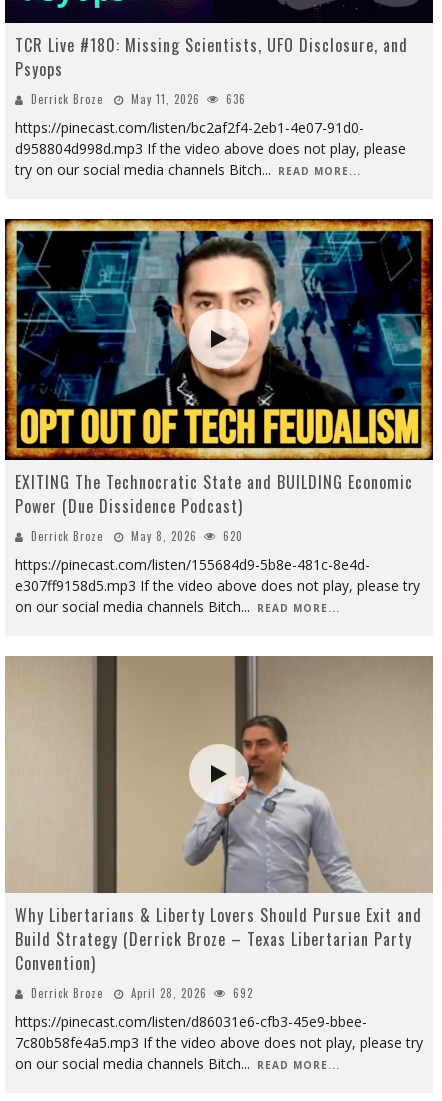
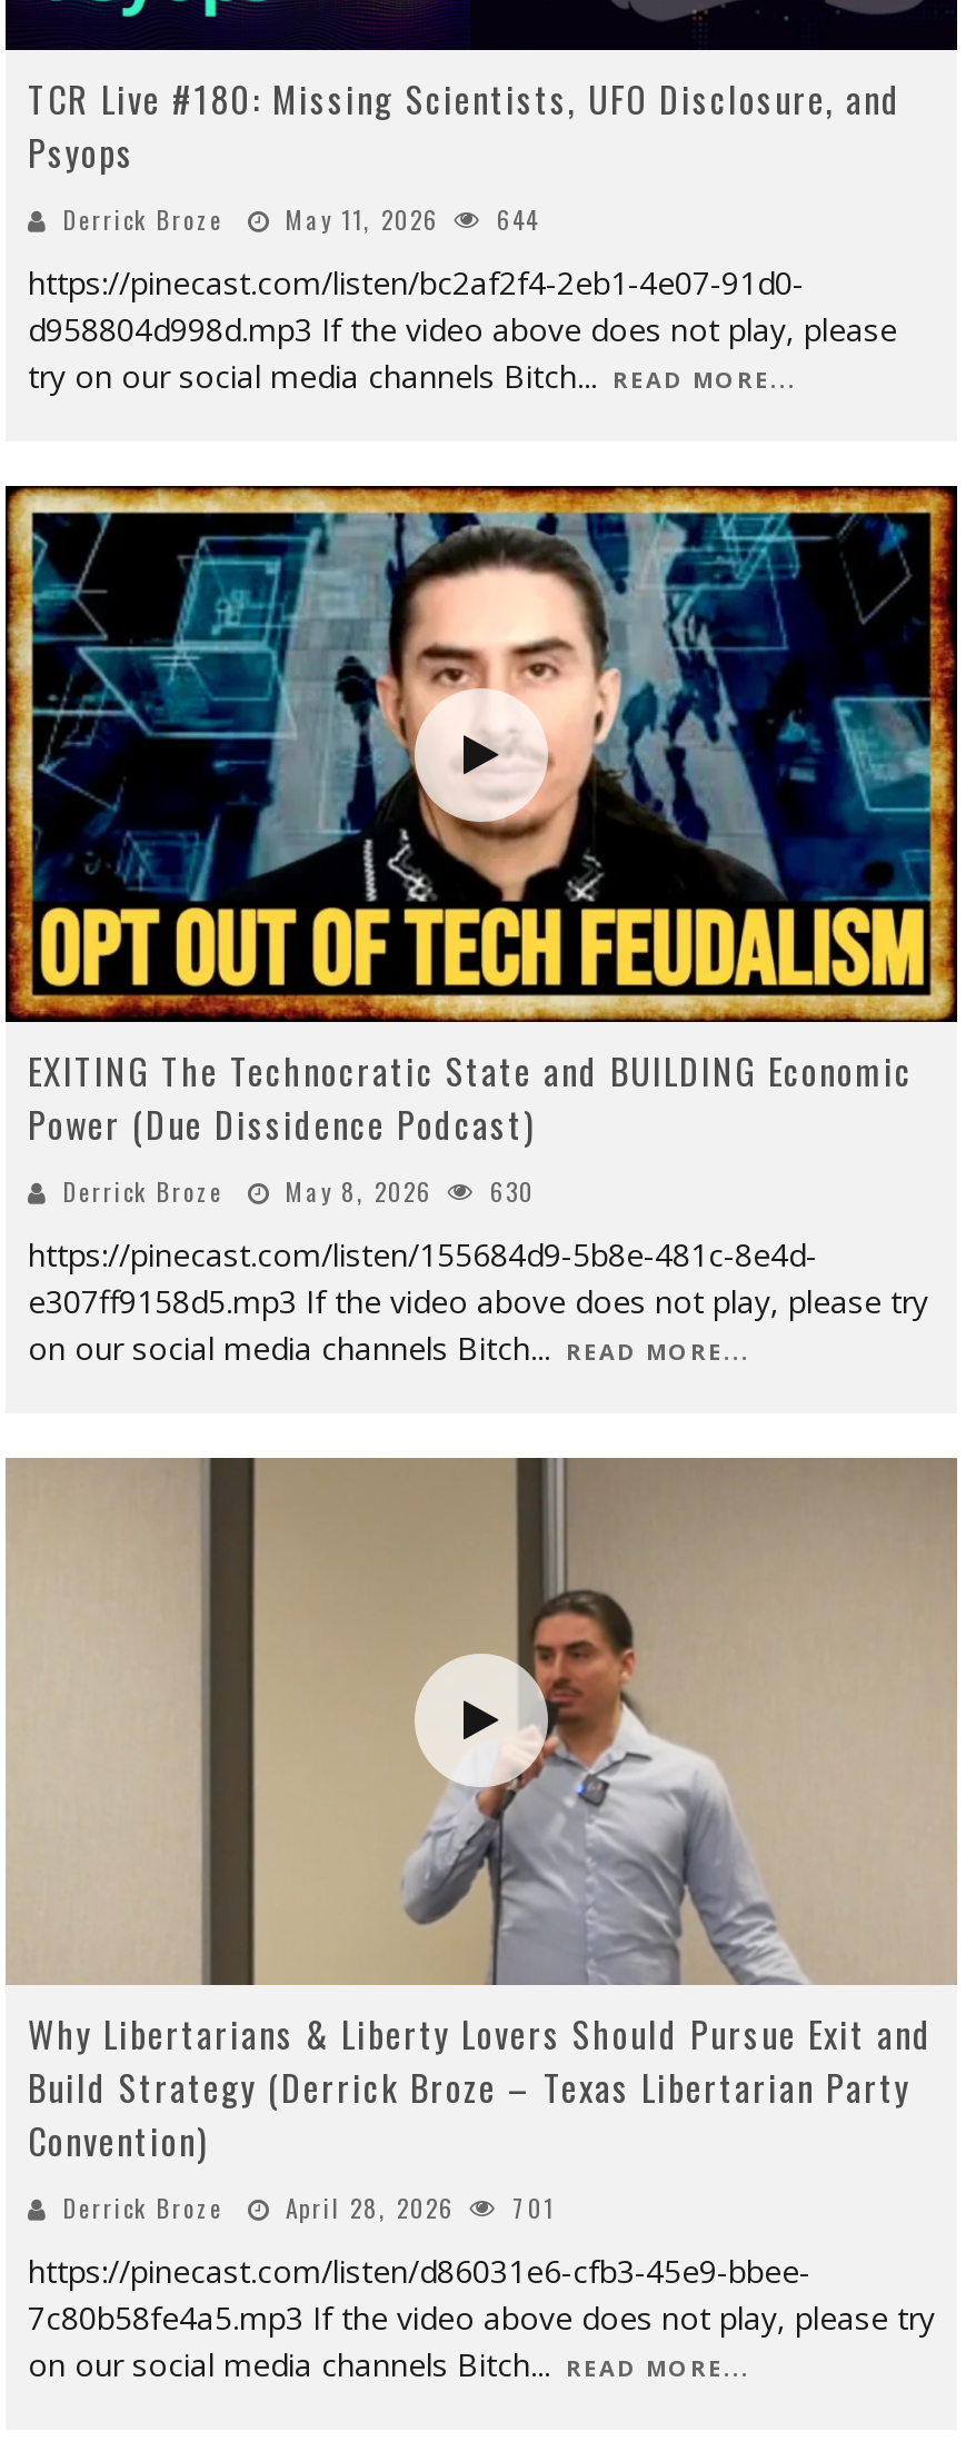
- Derrick Broze May 11, 2026 636
+ Derrick Broze May 11, 2026 644

- Derrick Broze May 8, 2026 620
+ Derrick Broze May 8, 2026 630

- Derrick Broze April 28, 2026 692
+ Derrick Broze April 28, 2026 701
